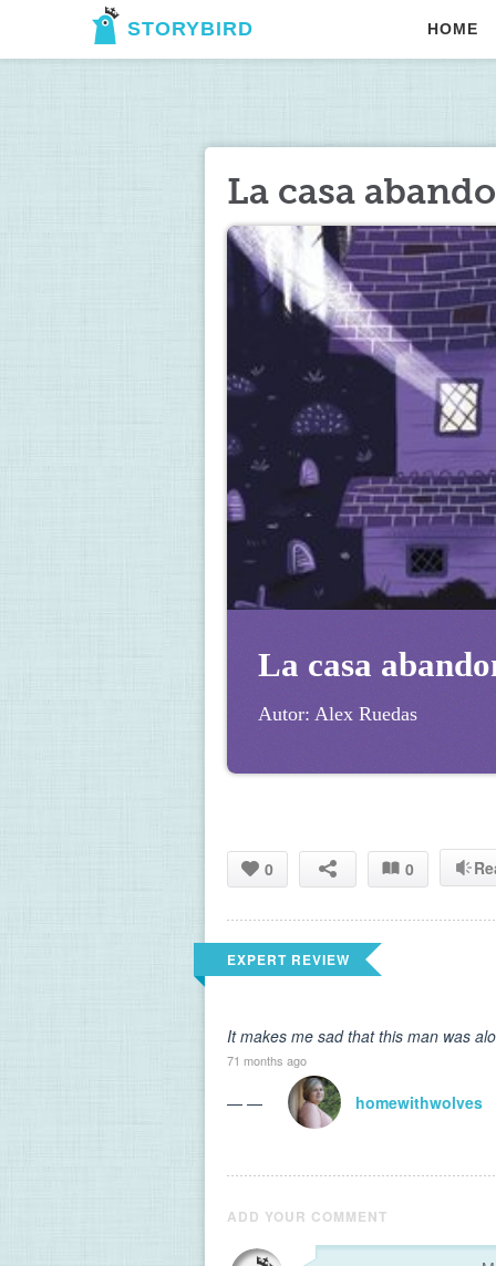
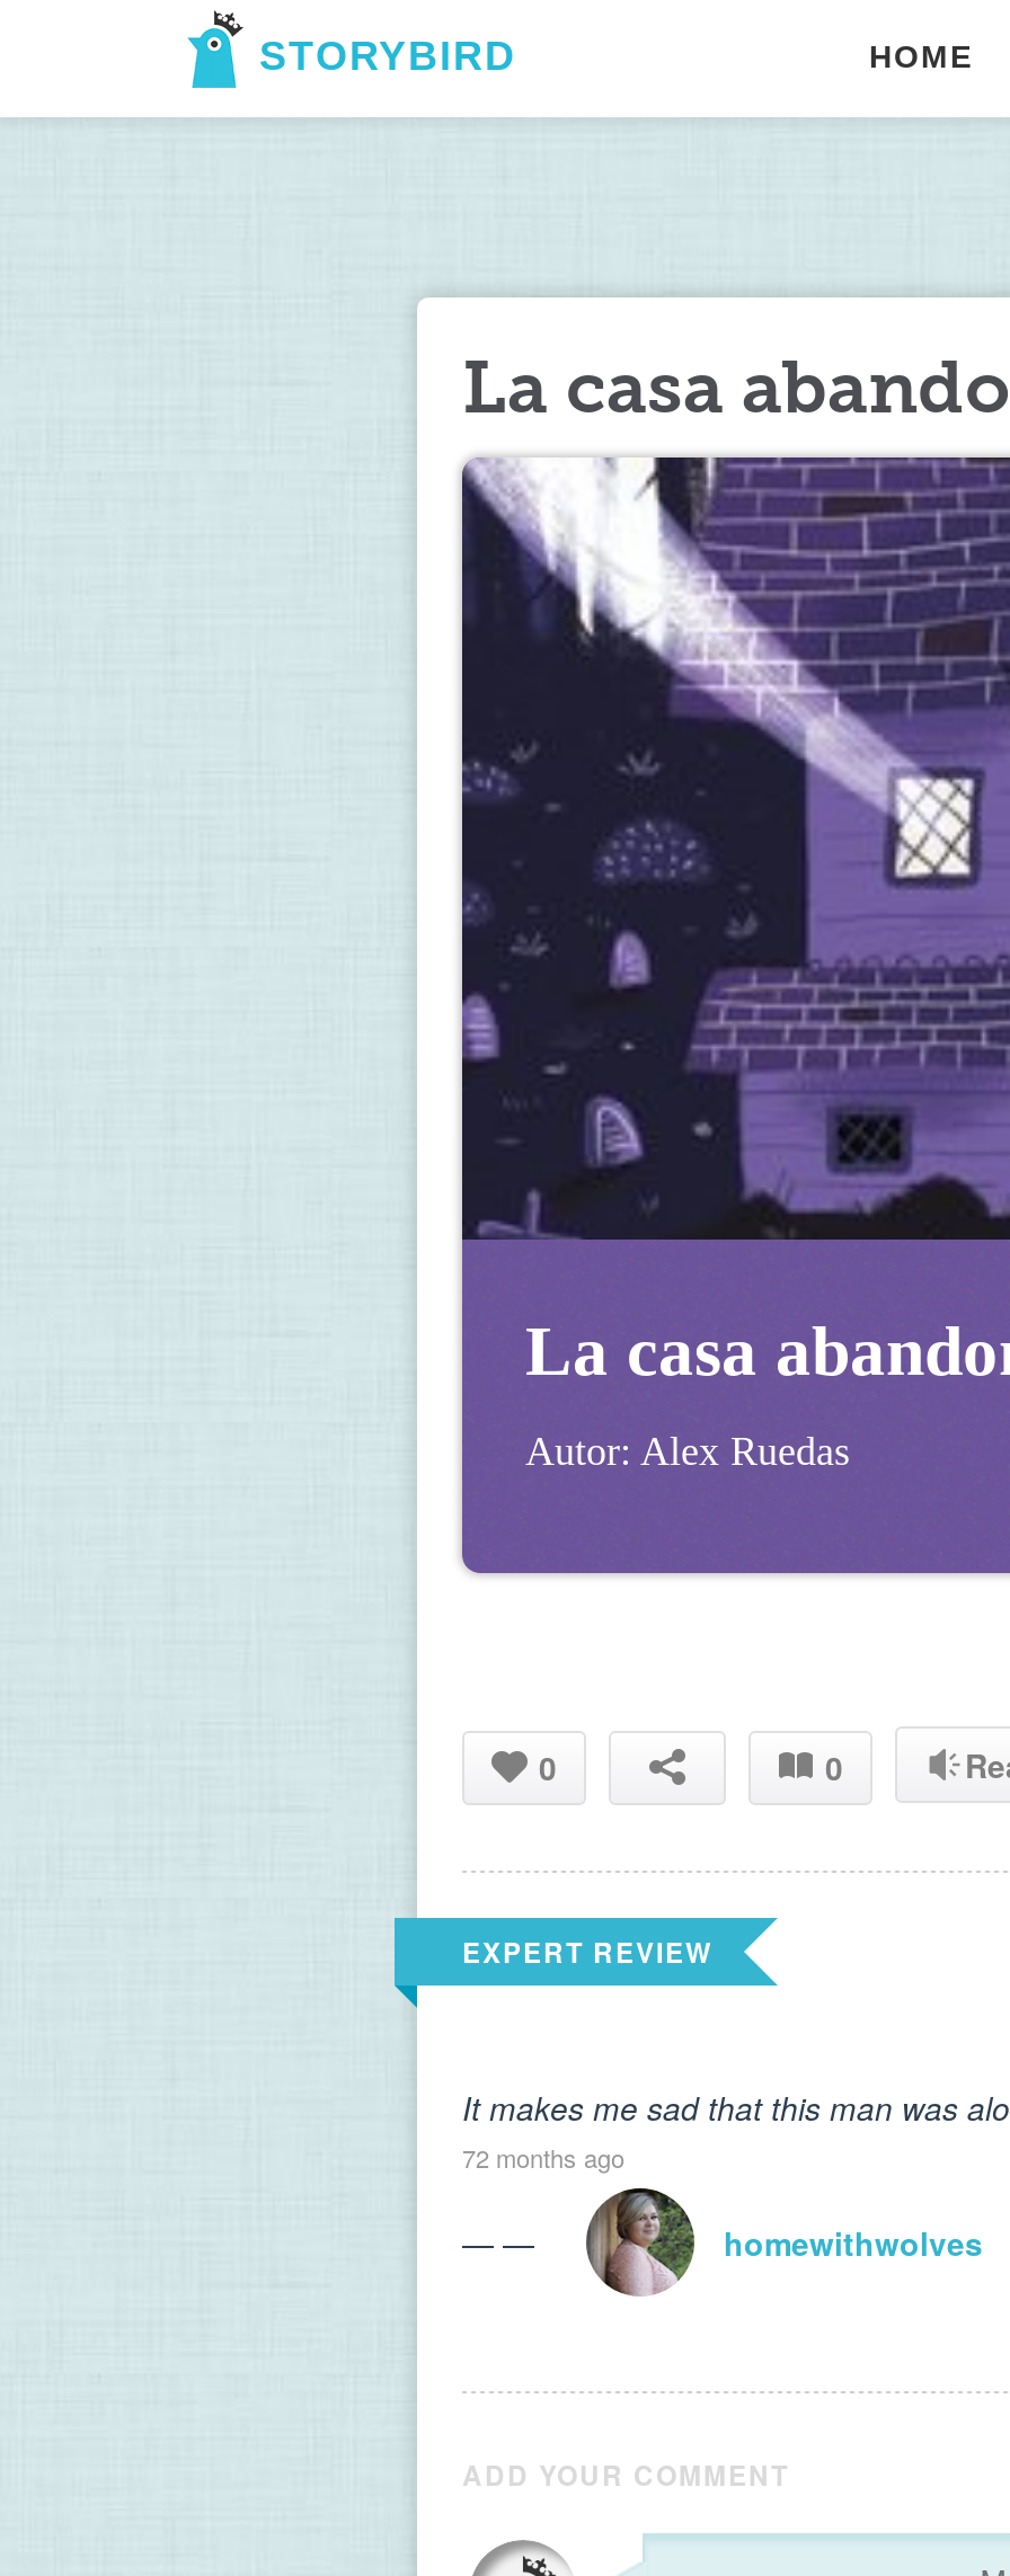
- 71 months ago
+ 72 months ago
